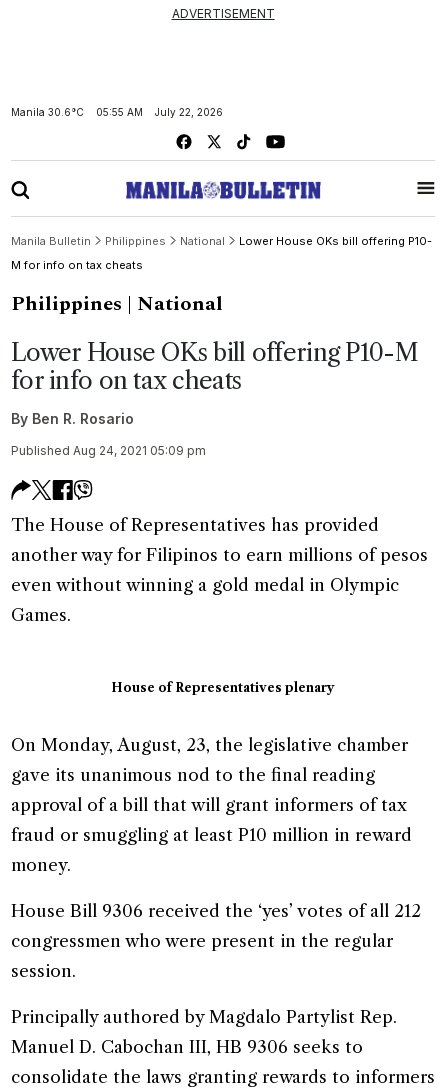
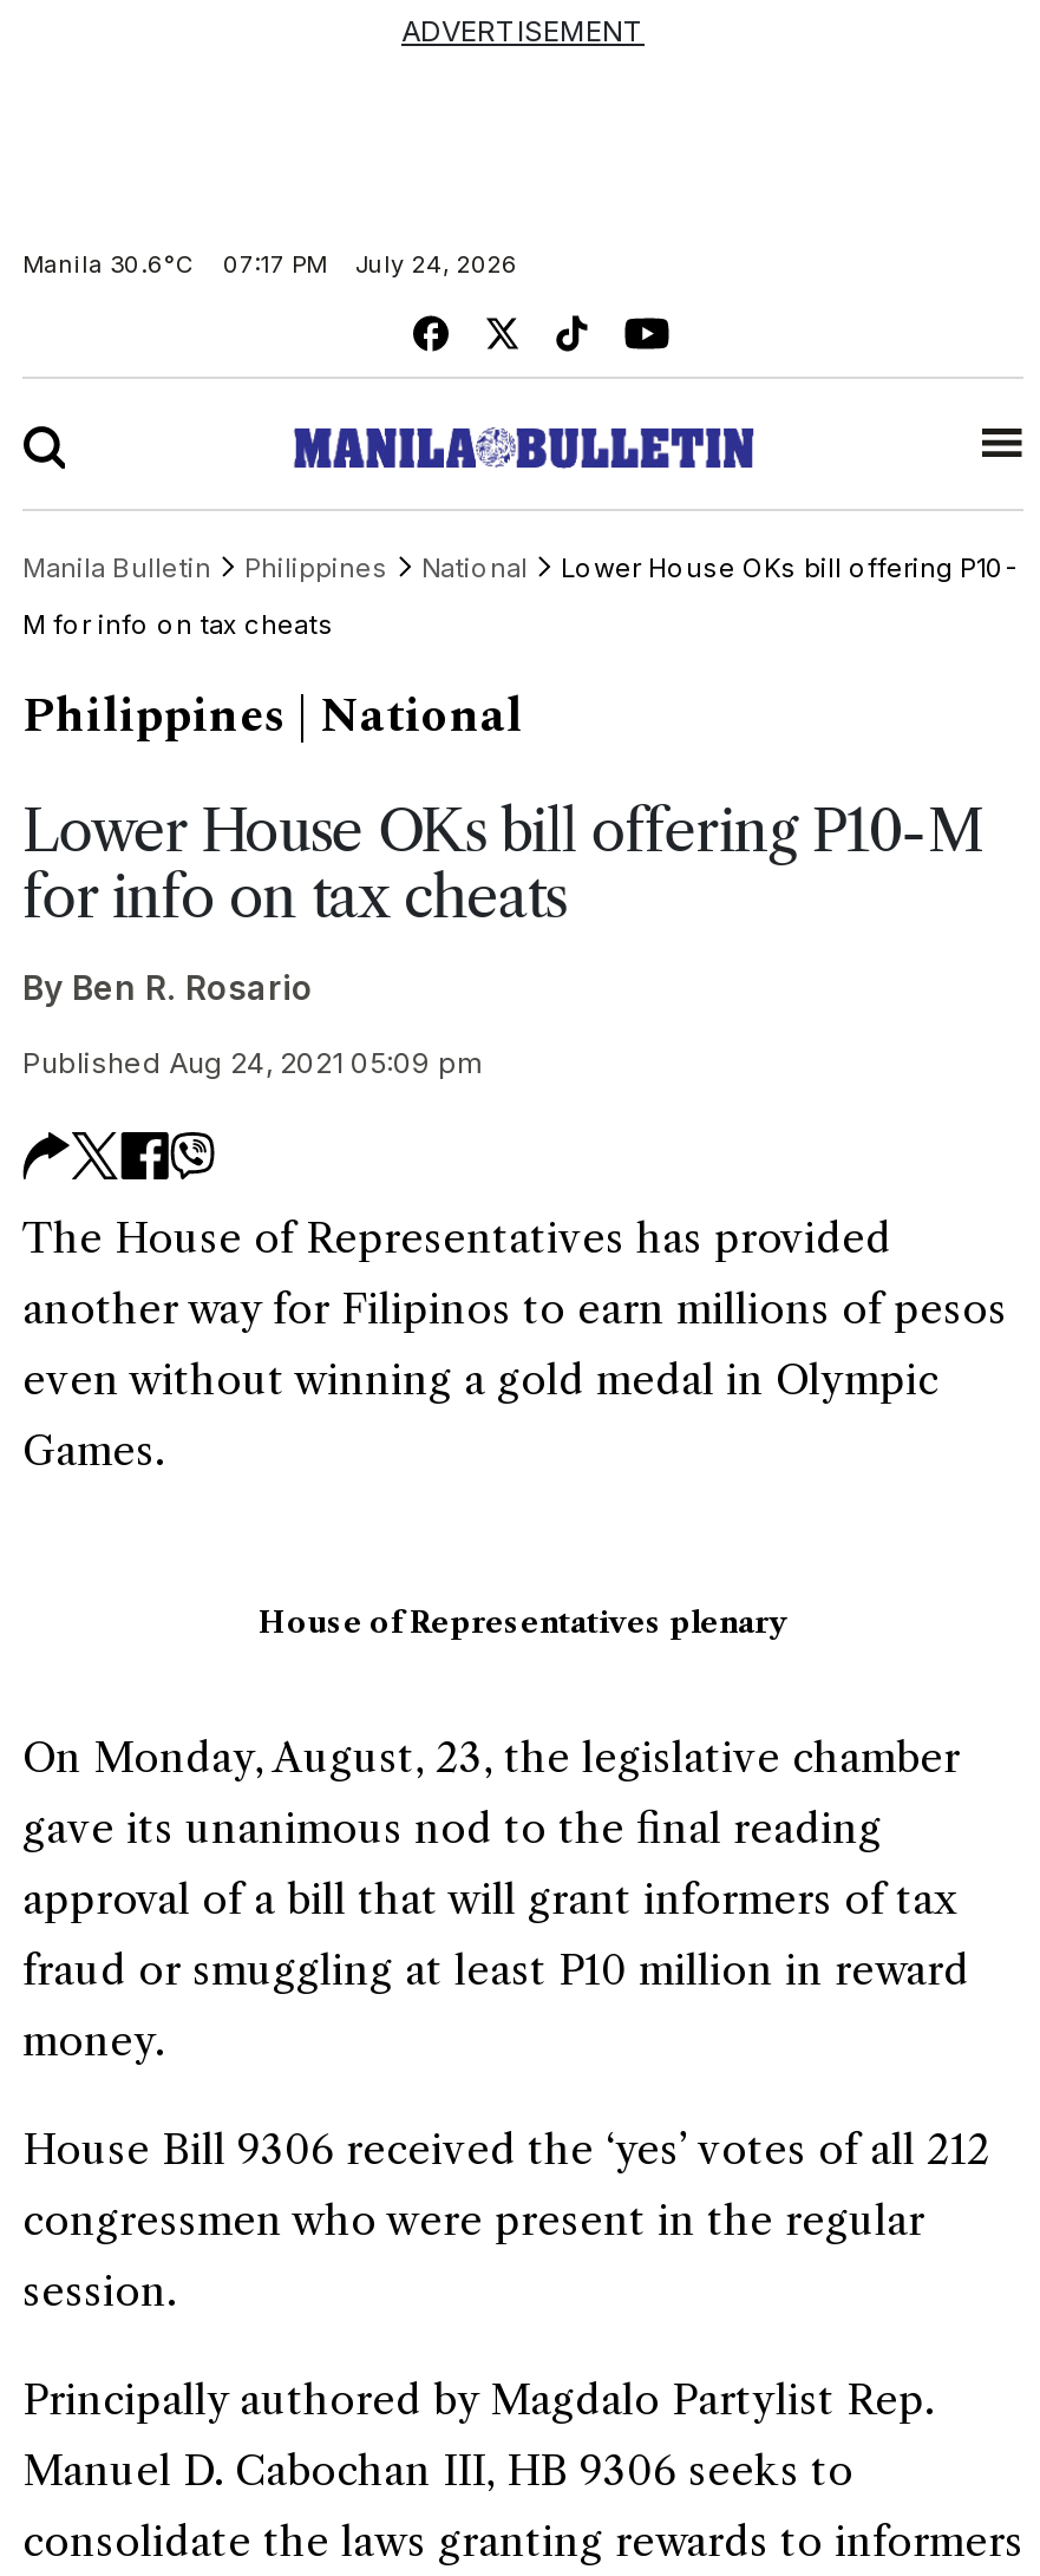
- 05:55 AM
- July 22, 2026
+ 07:17 PM
+ July 24, 2026
